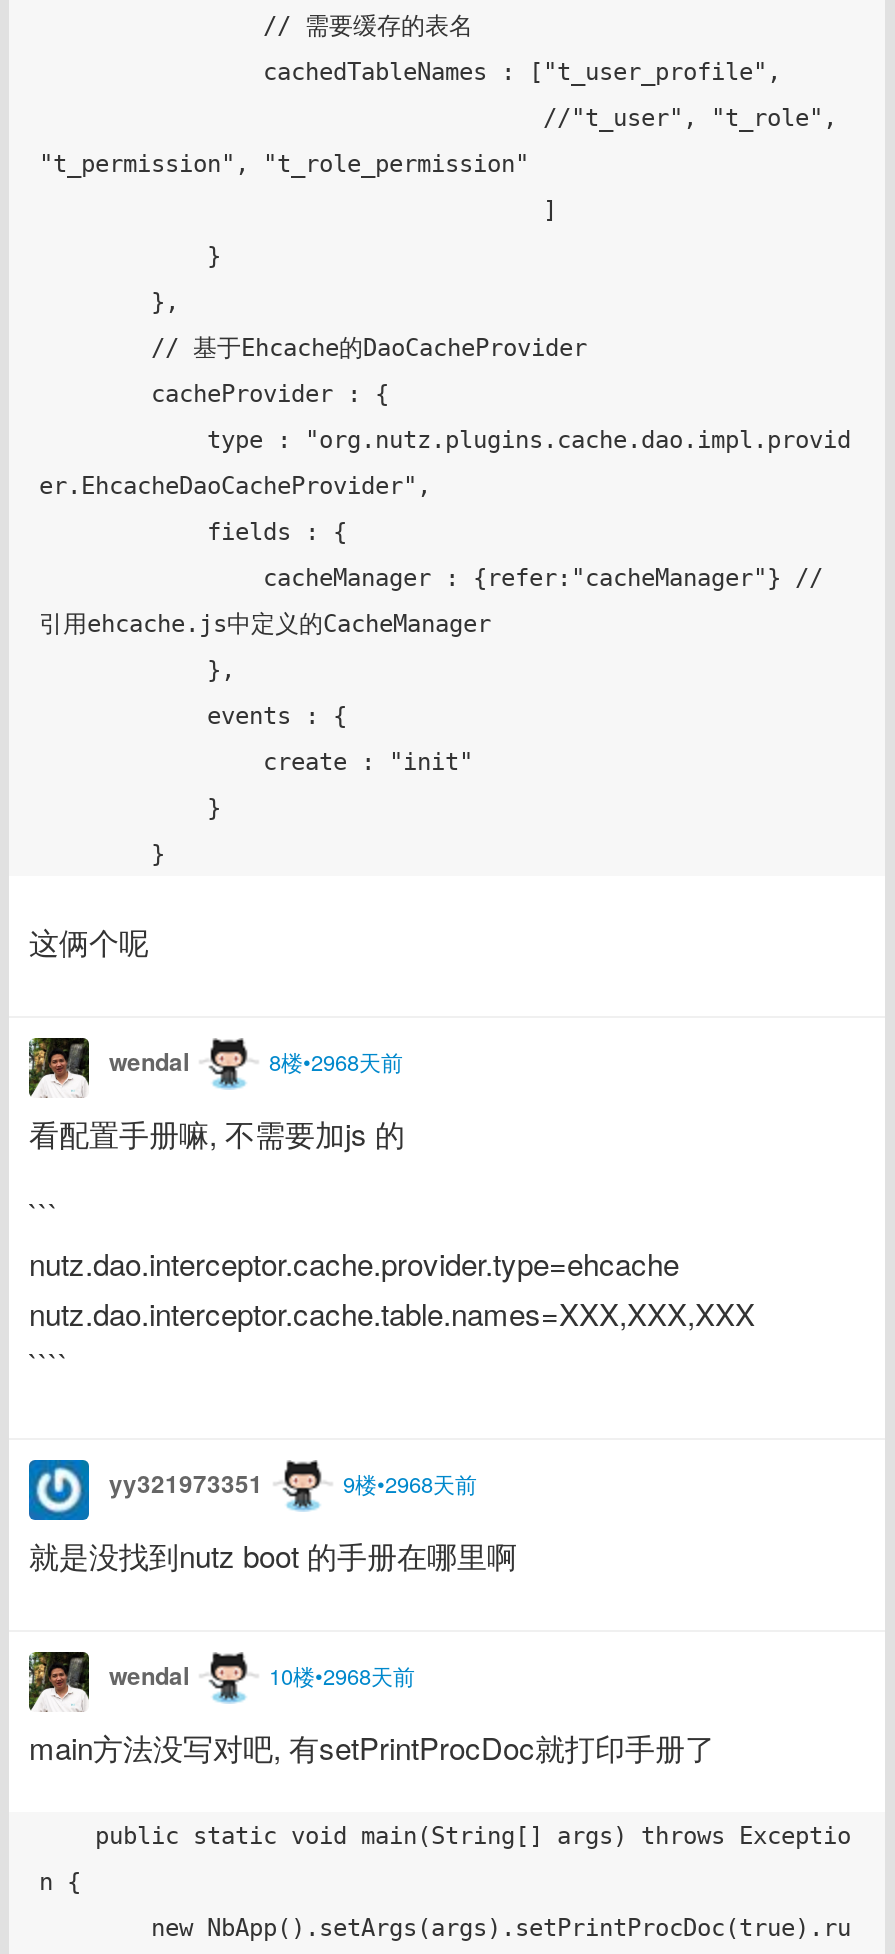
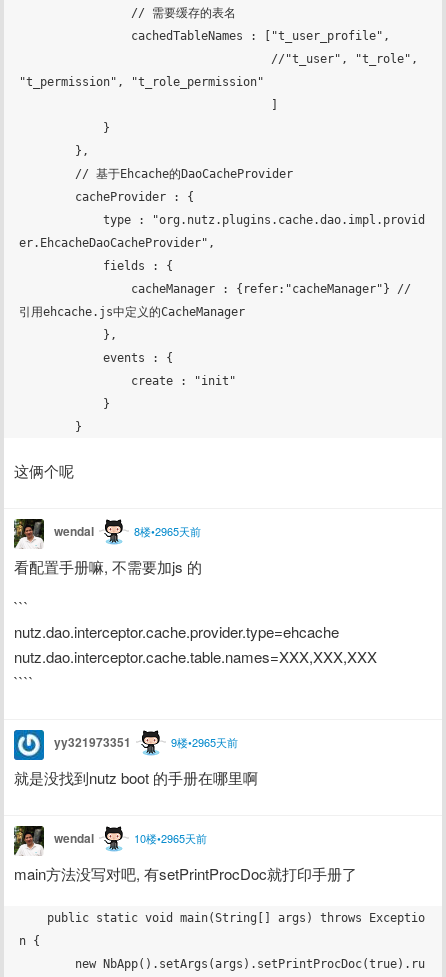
- 8楼•2968天前
+ 8楼•2965天前

- 9楼•2968天前
+ 9楼•2965天前

- 10楼•2968天前
+ 10楼•2965天前
